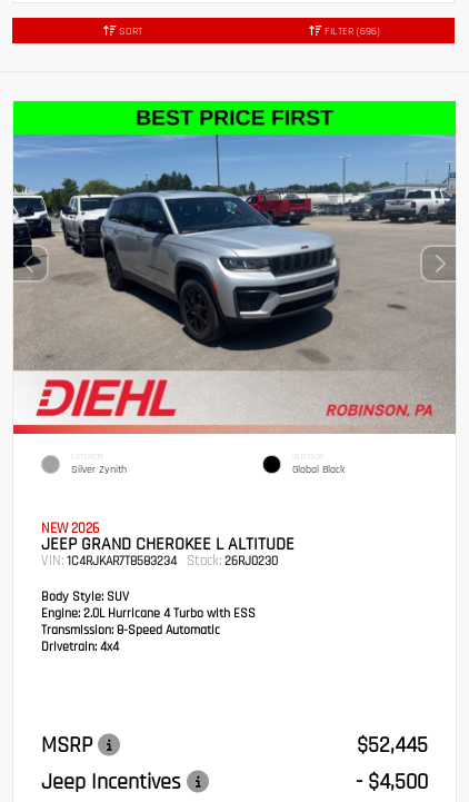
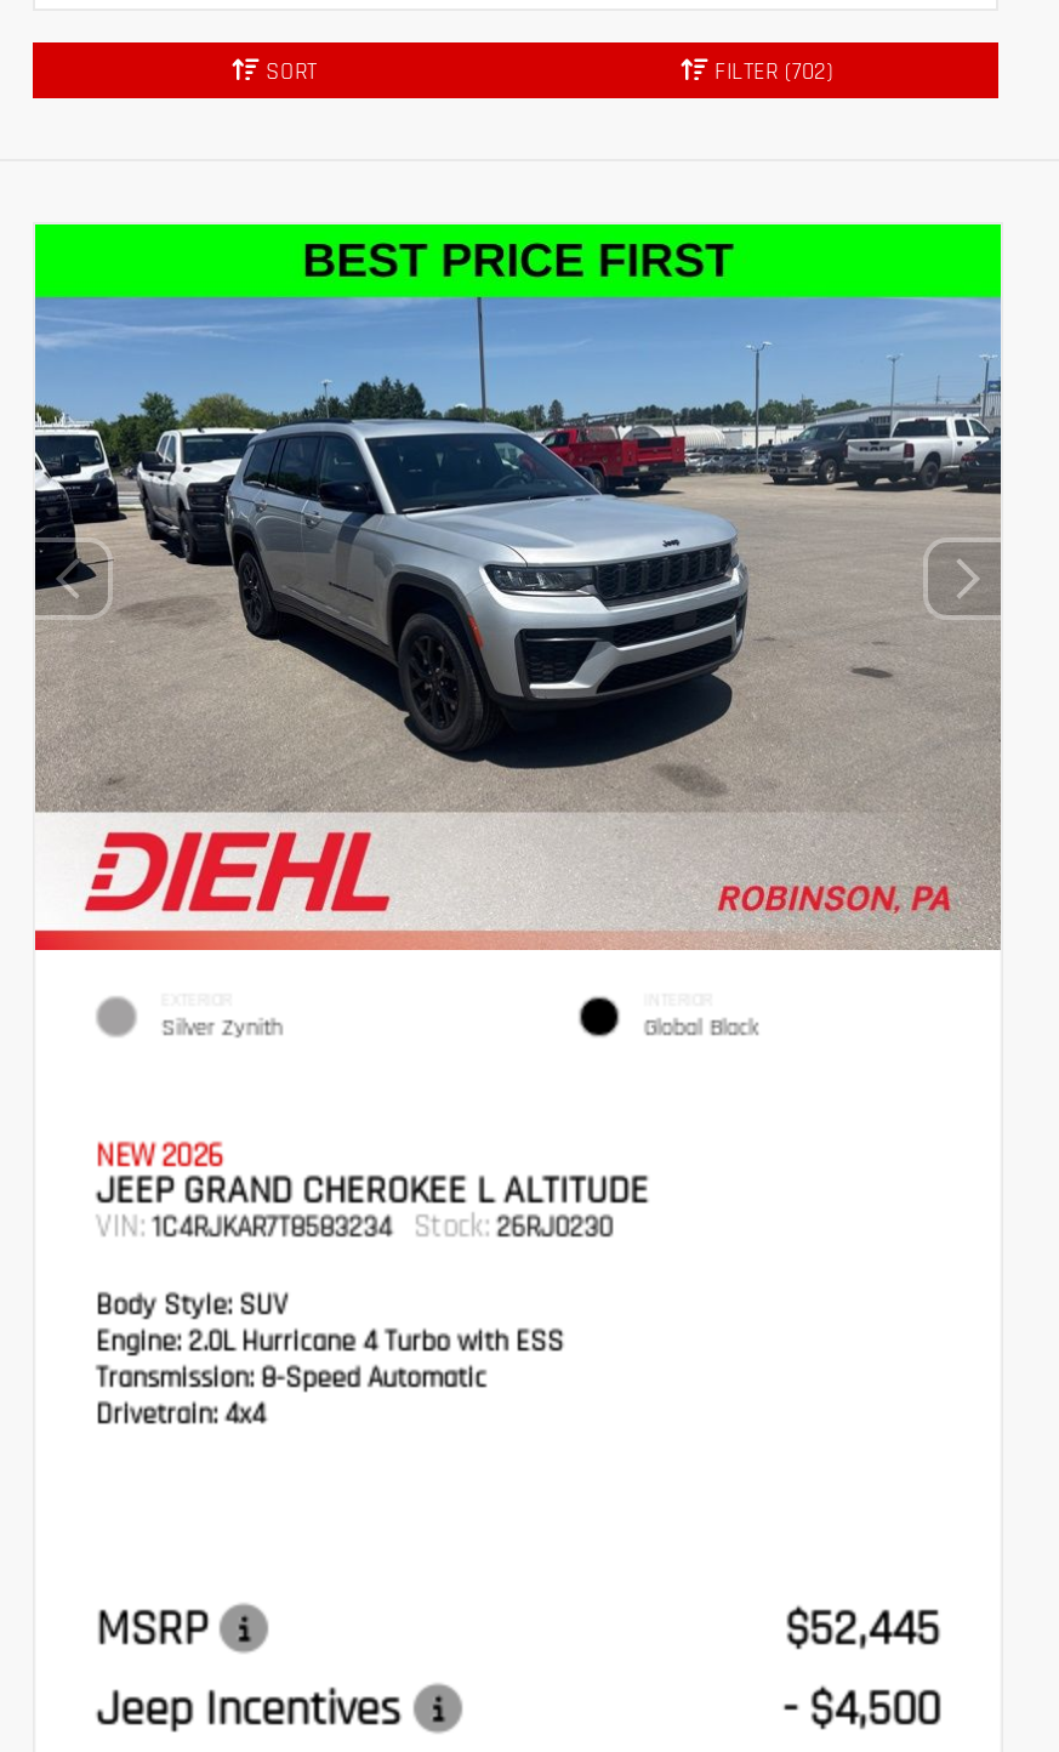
- FILTER (696)
+ FILTER (702)
